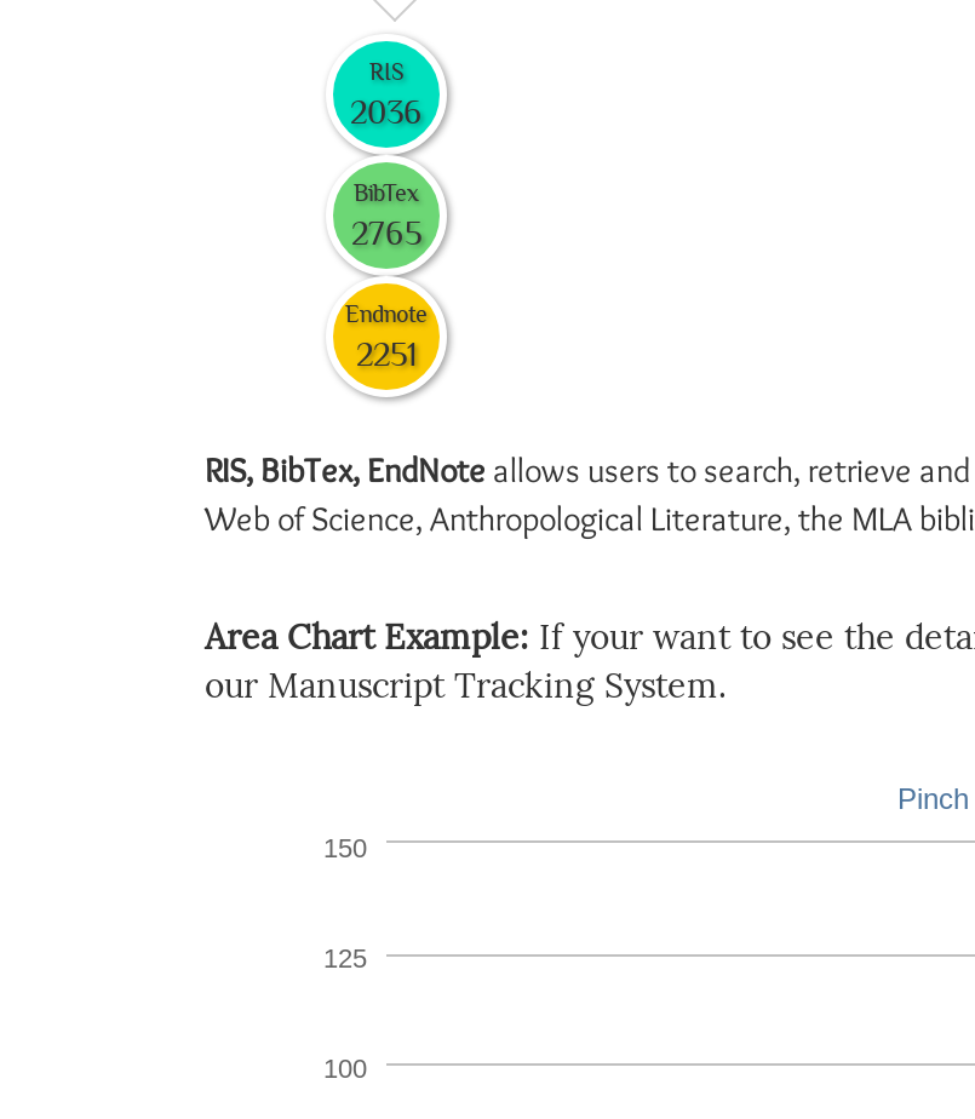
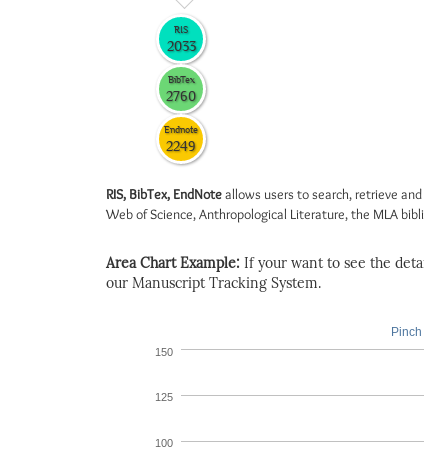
- 2036
+ 2033

- 2765
+ 2760

- 2251
+ 2249
